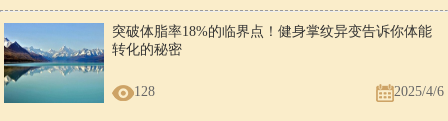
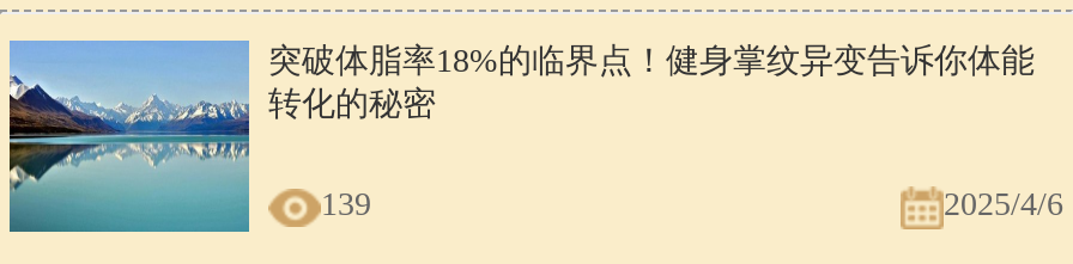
- 128
+ 139
